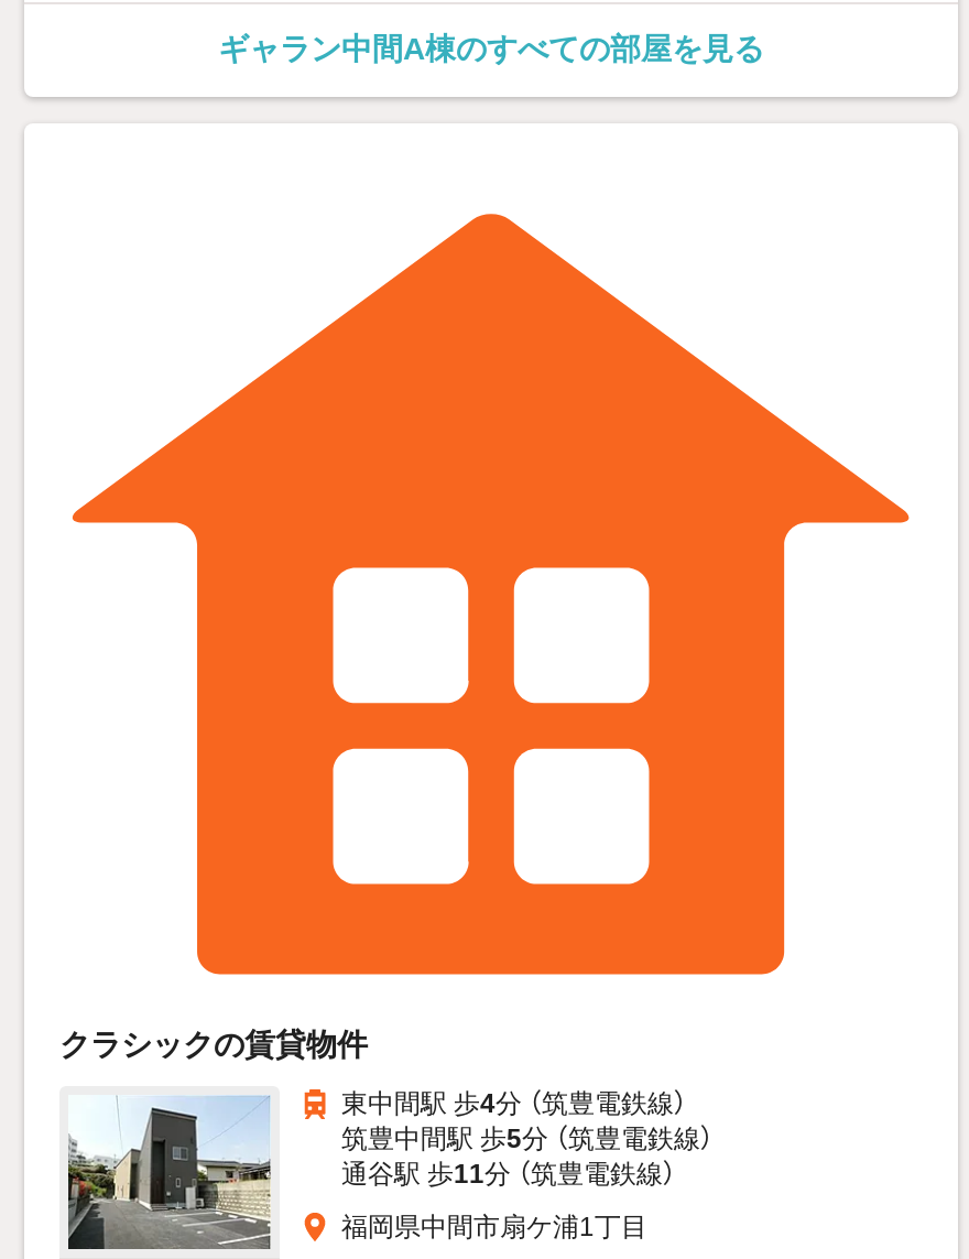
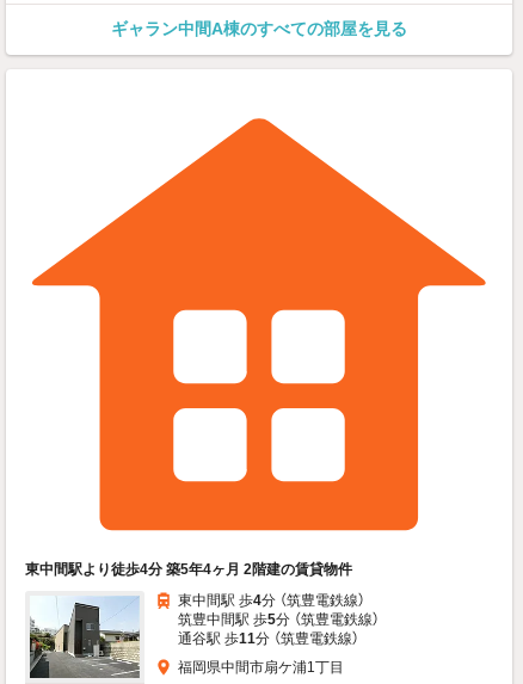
- クラシックの賃貸物件
+ 東中間駅より徒歩4分 築5年4ヶ月 2階建の賃貸物件
